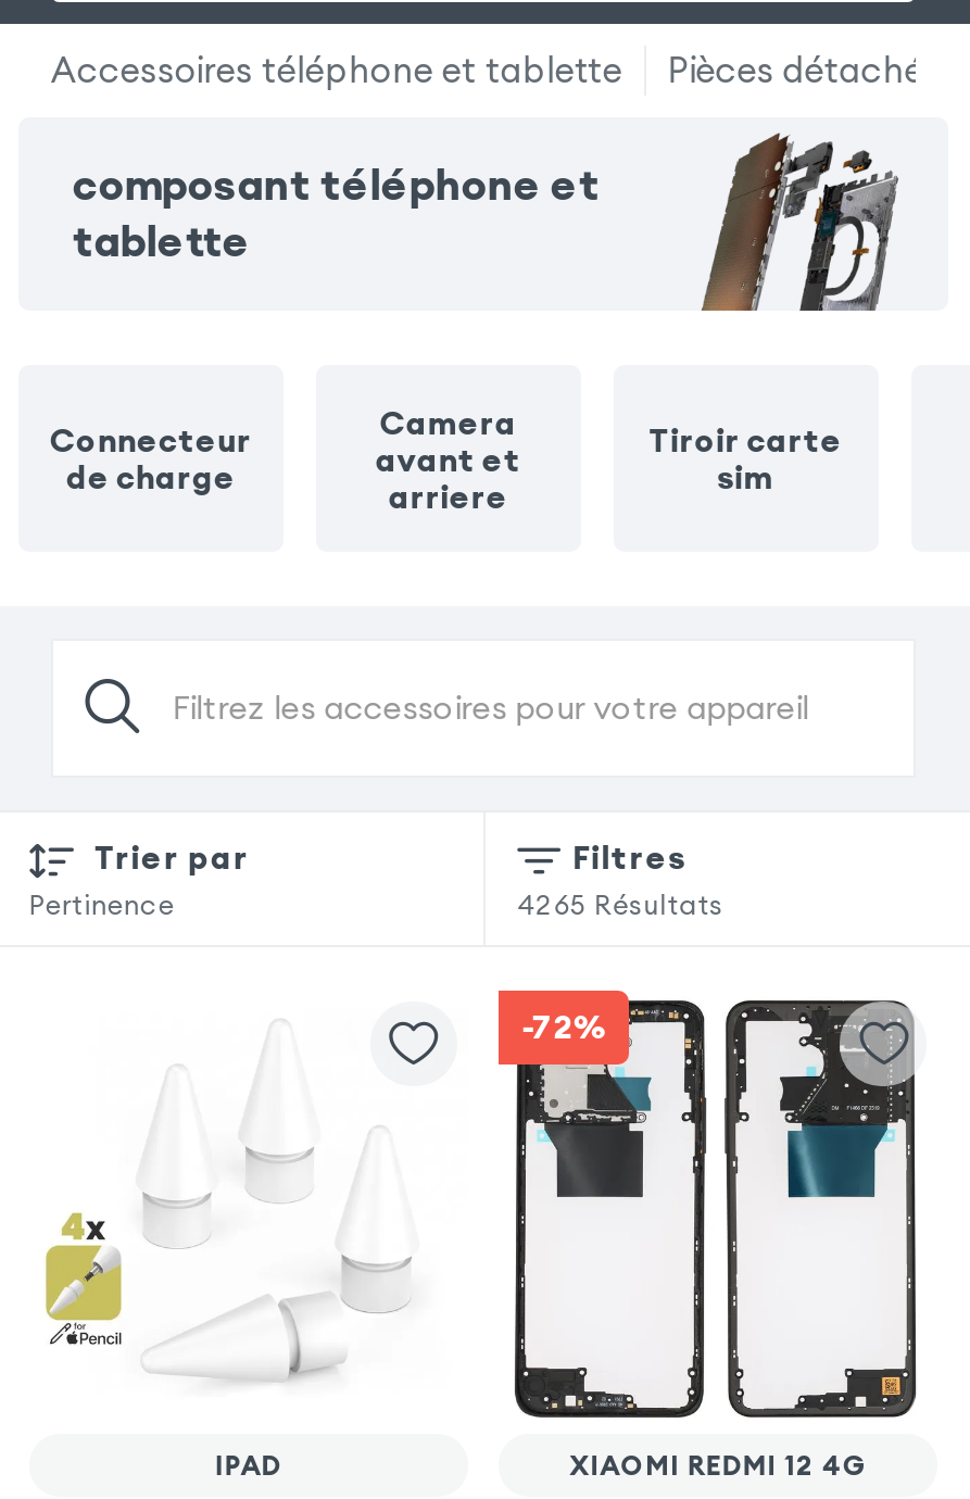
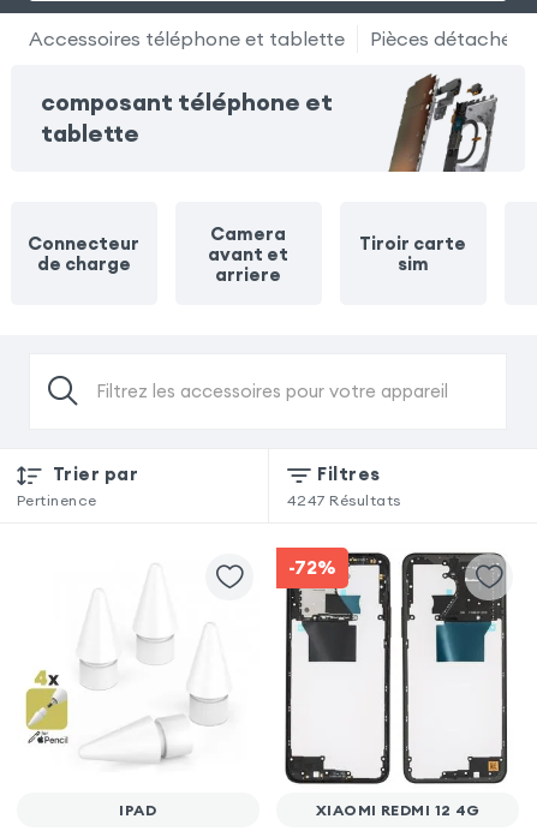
- 4265 Résultats
+ 4247 Résultats
